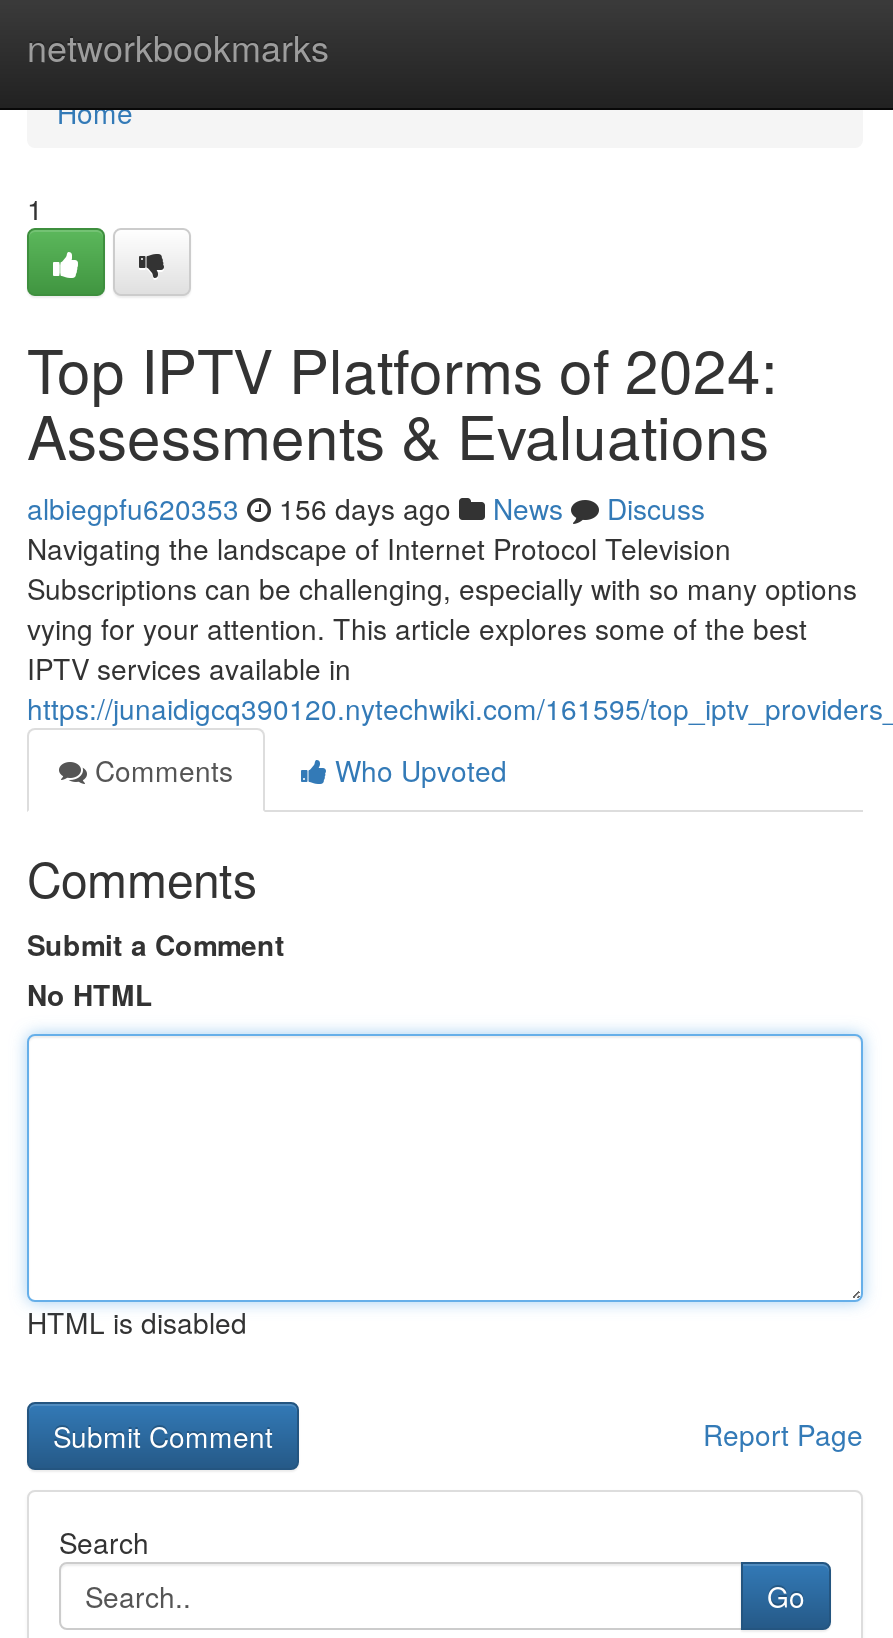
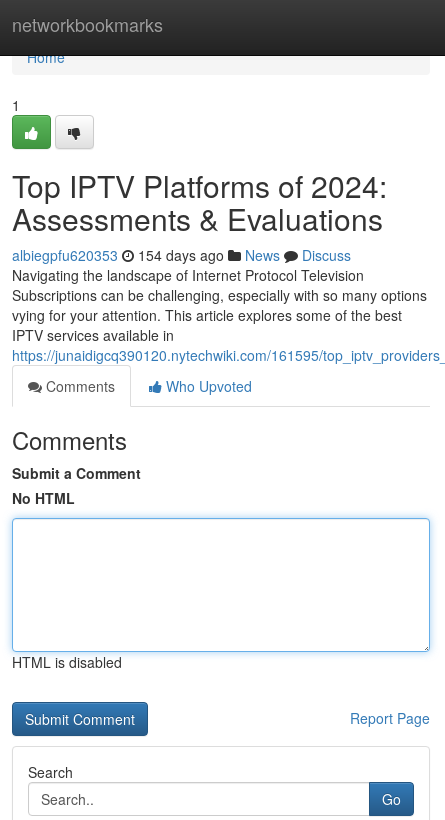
- albiegpfu620353 156 days ago News Discuss
+ albiegpfu620353 154 days ago News Discuss
